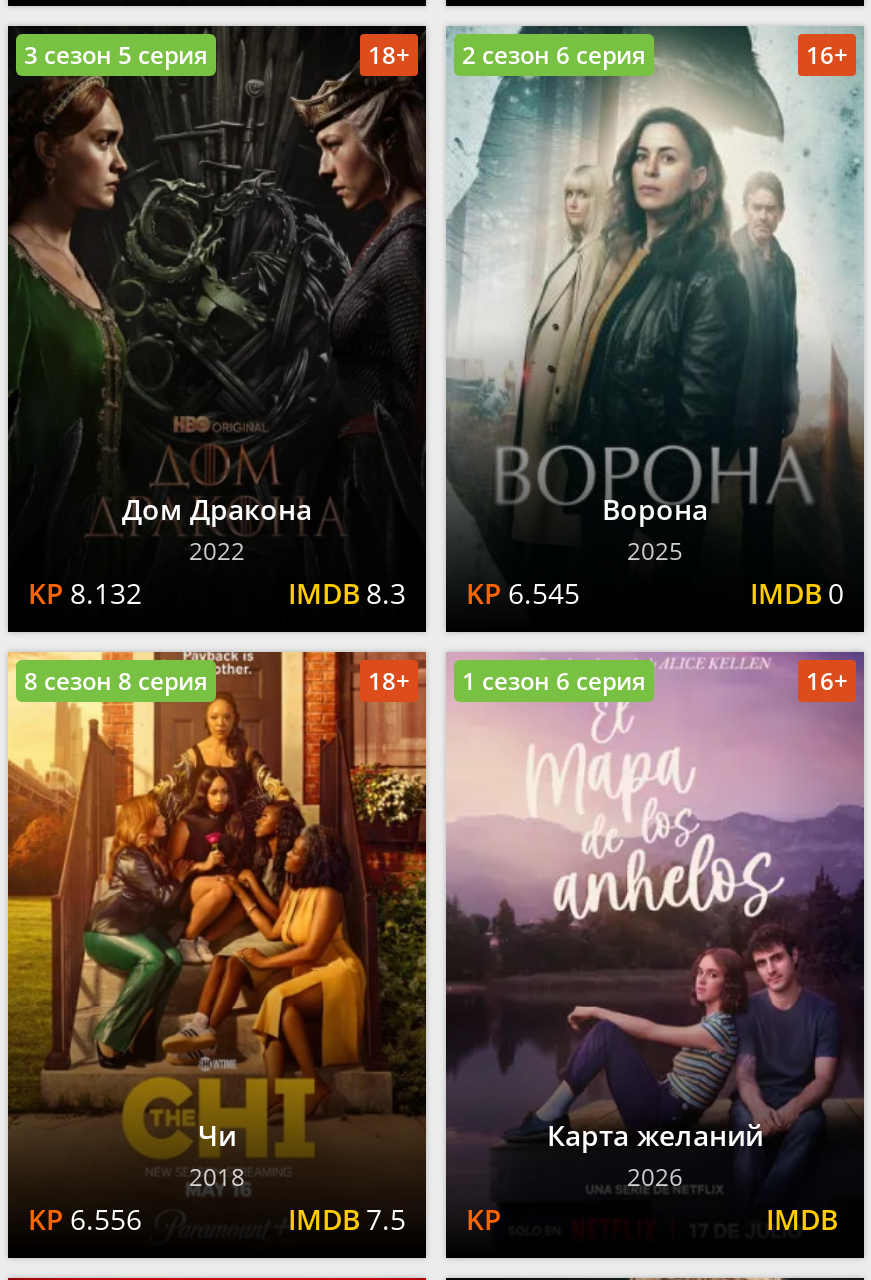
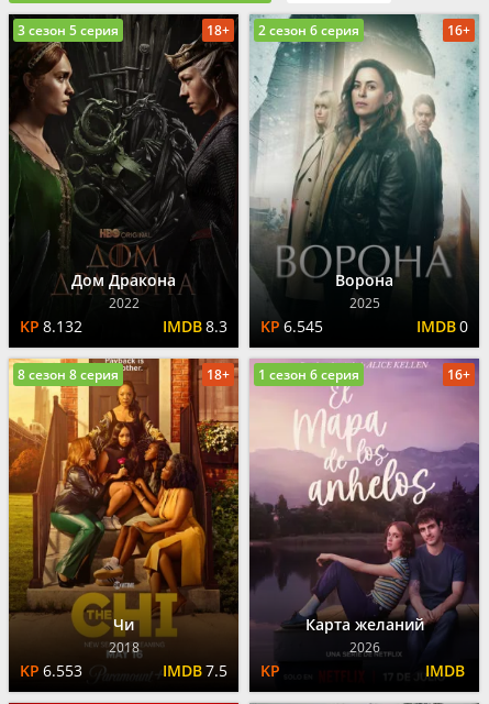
- 6.556
+ 6.553
